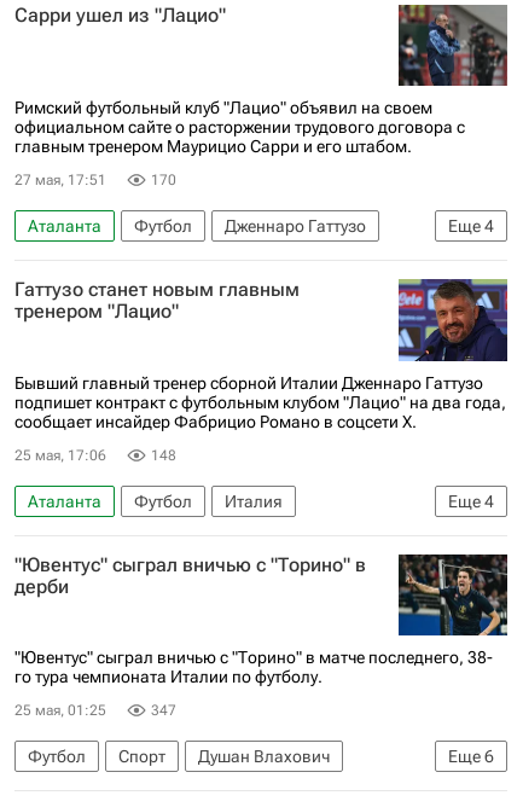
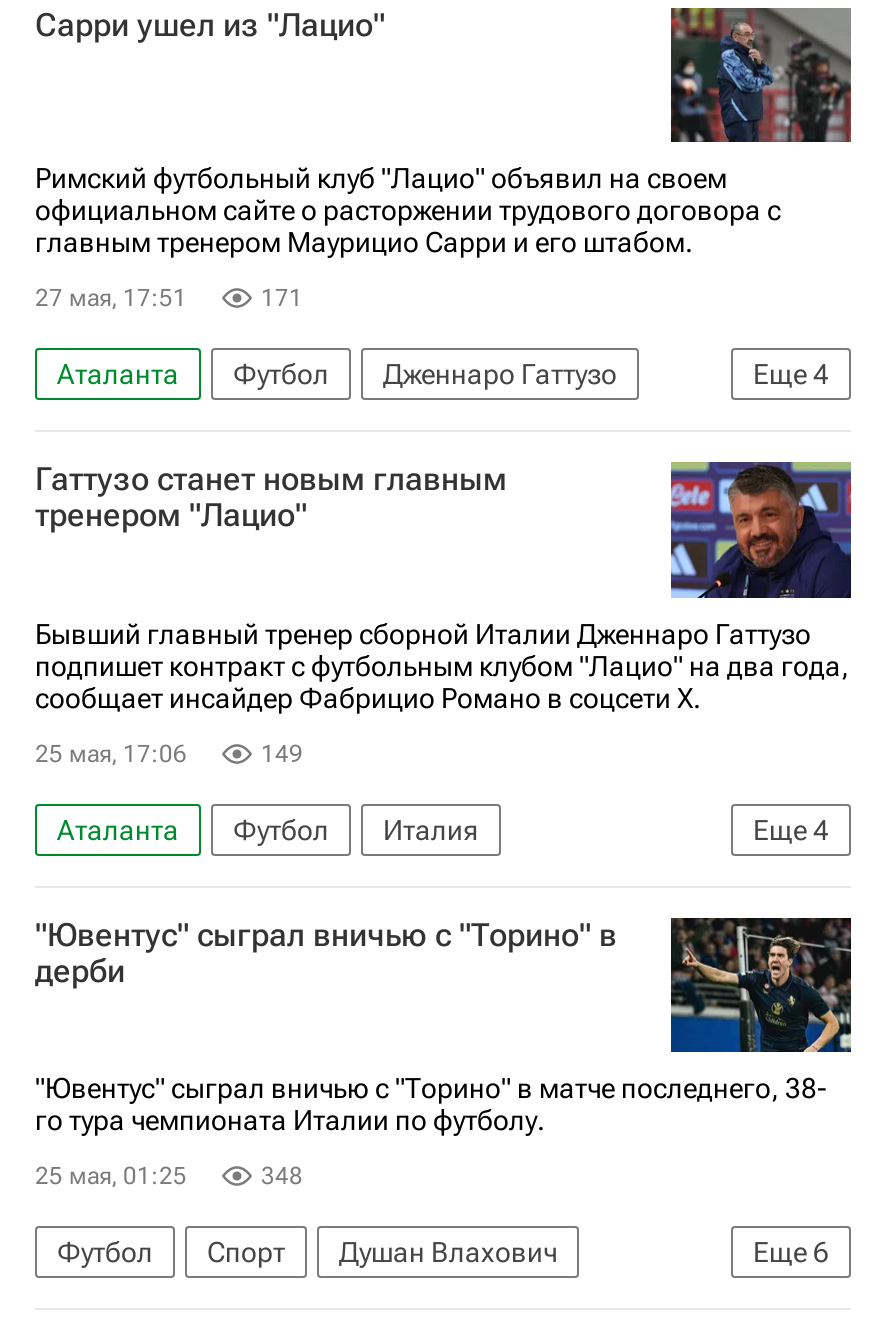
- 170
+ 171

- 148
+ 149

- 347
+ 348
